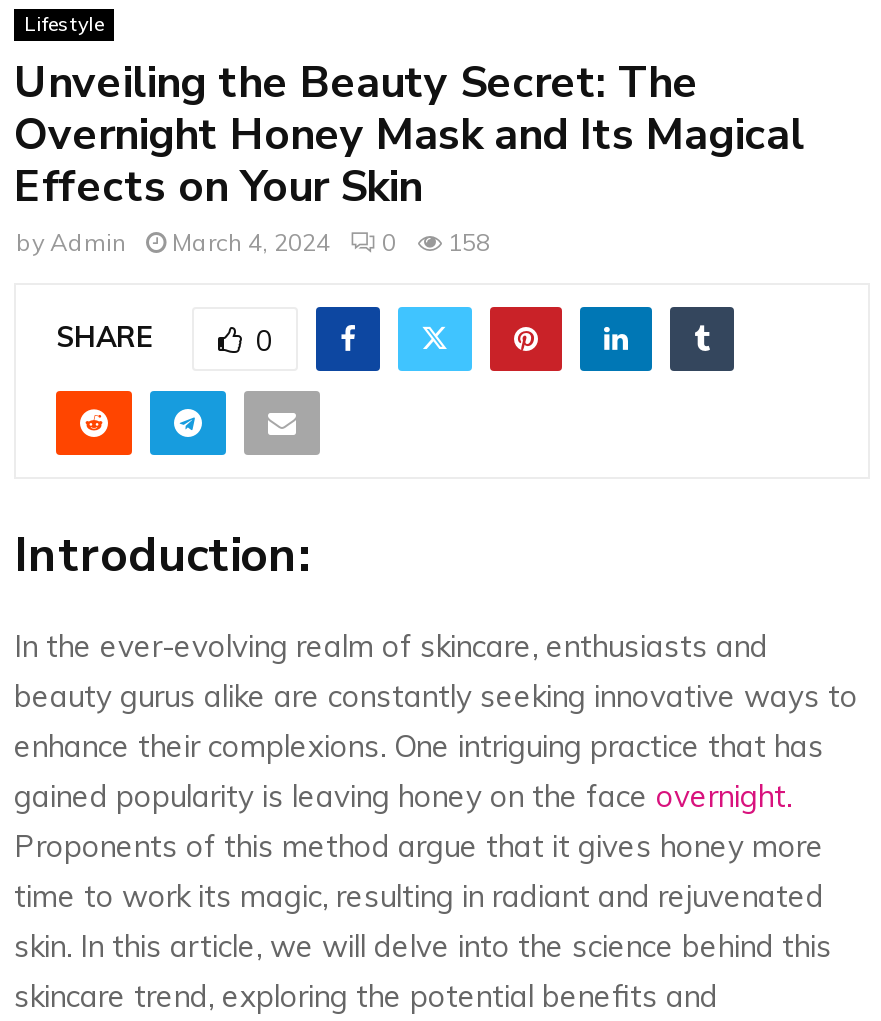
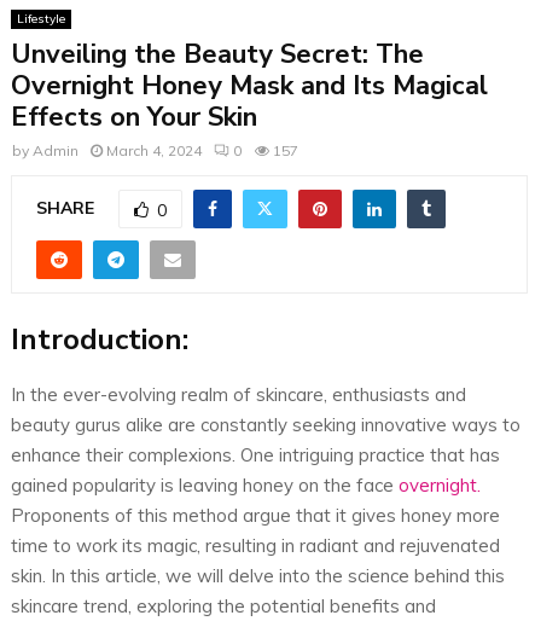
- by Admin March 4, 2024 0 158
+ by Admin March 4, 2024 0 157
